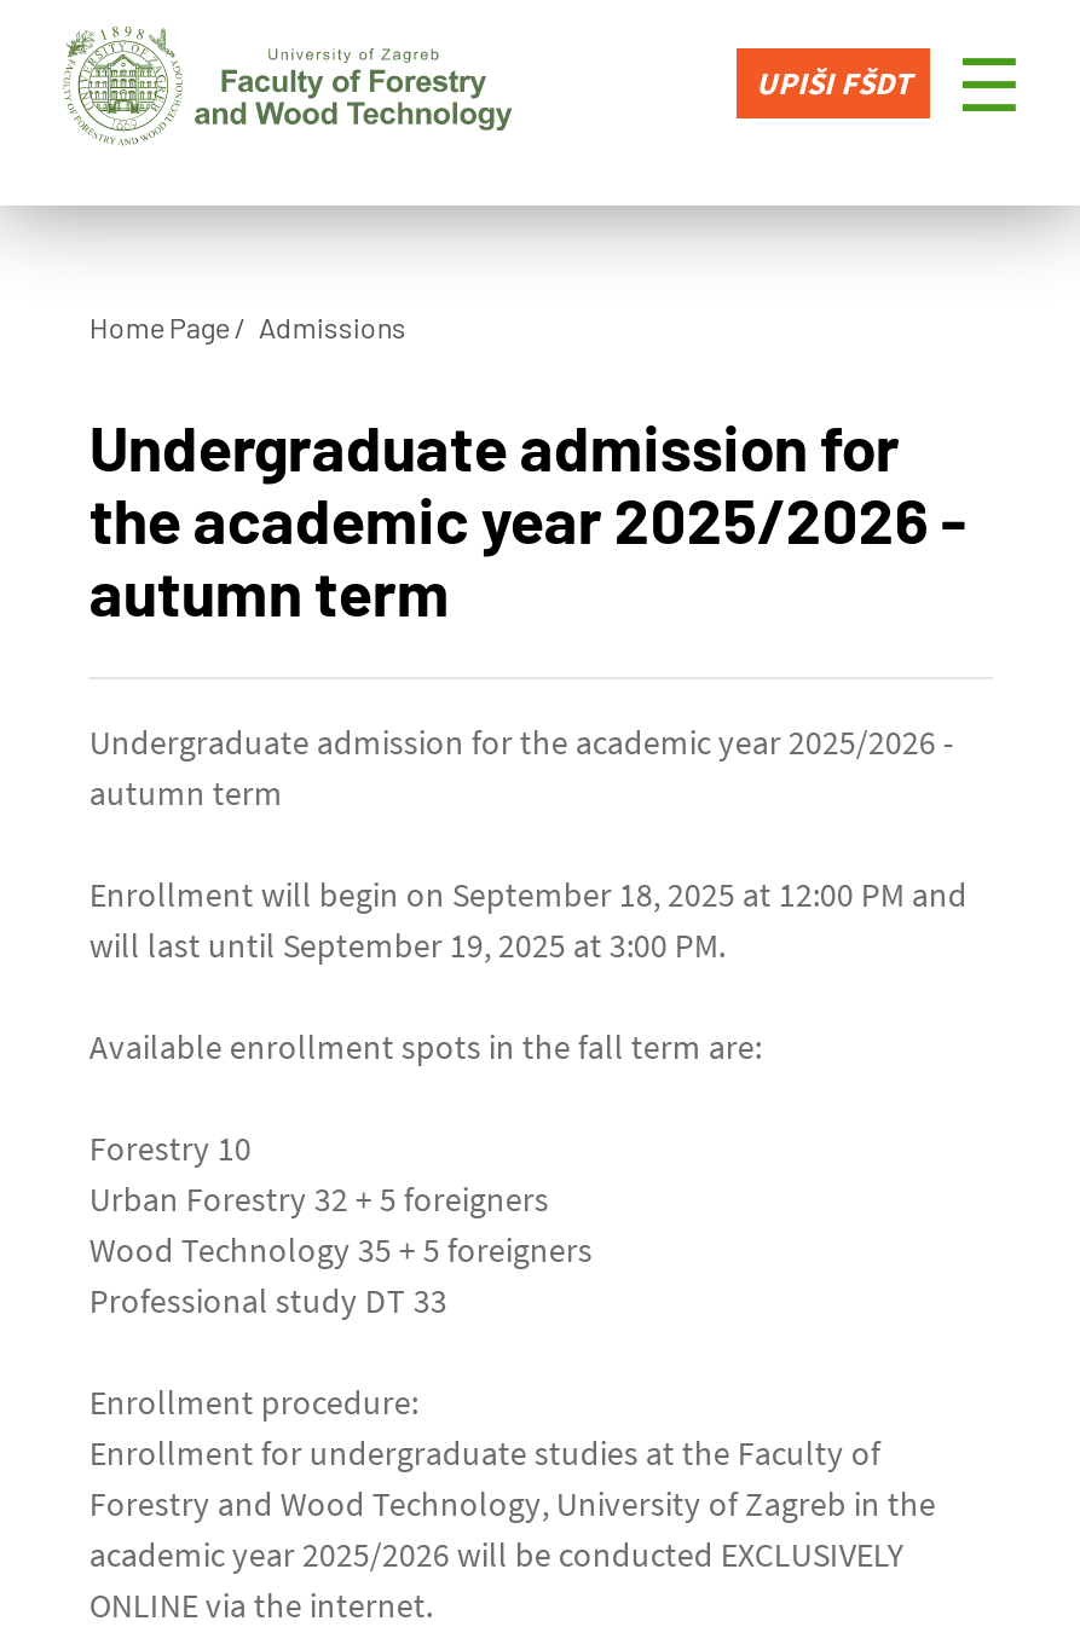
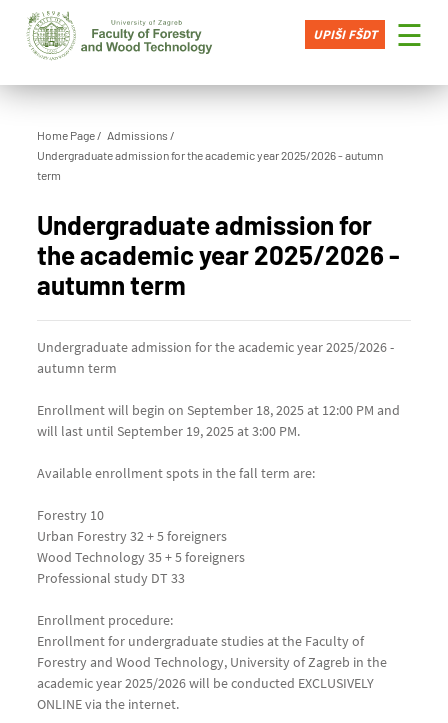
+ Undergraduate admission for the academic year 2025/2026 - autumn
+ term
